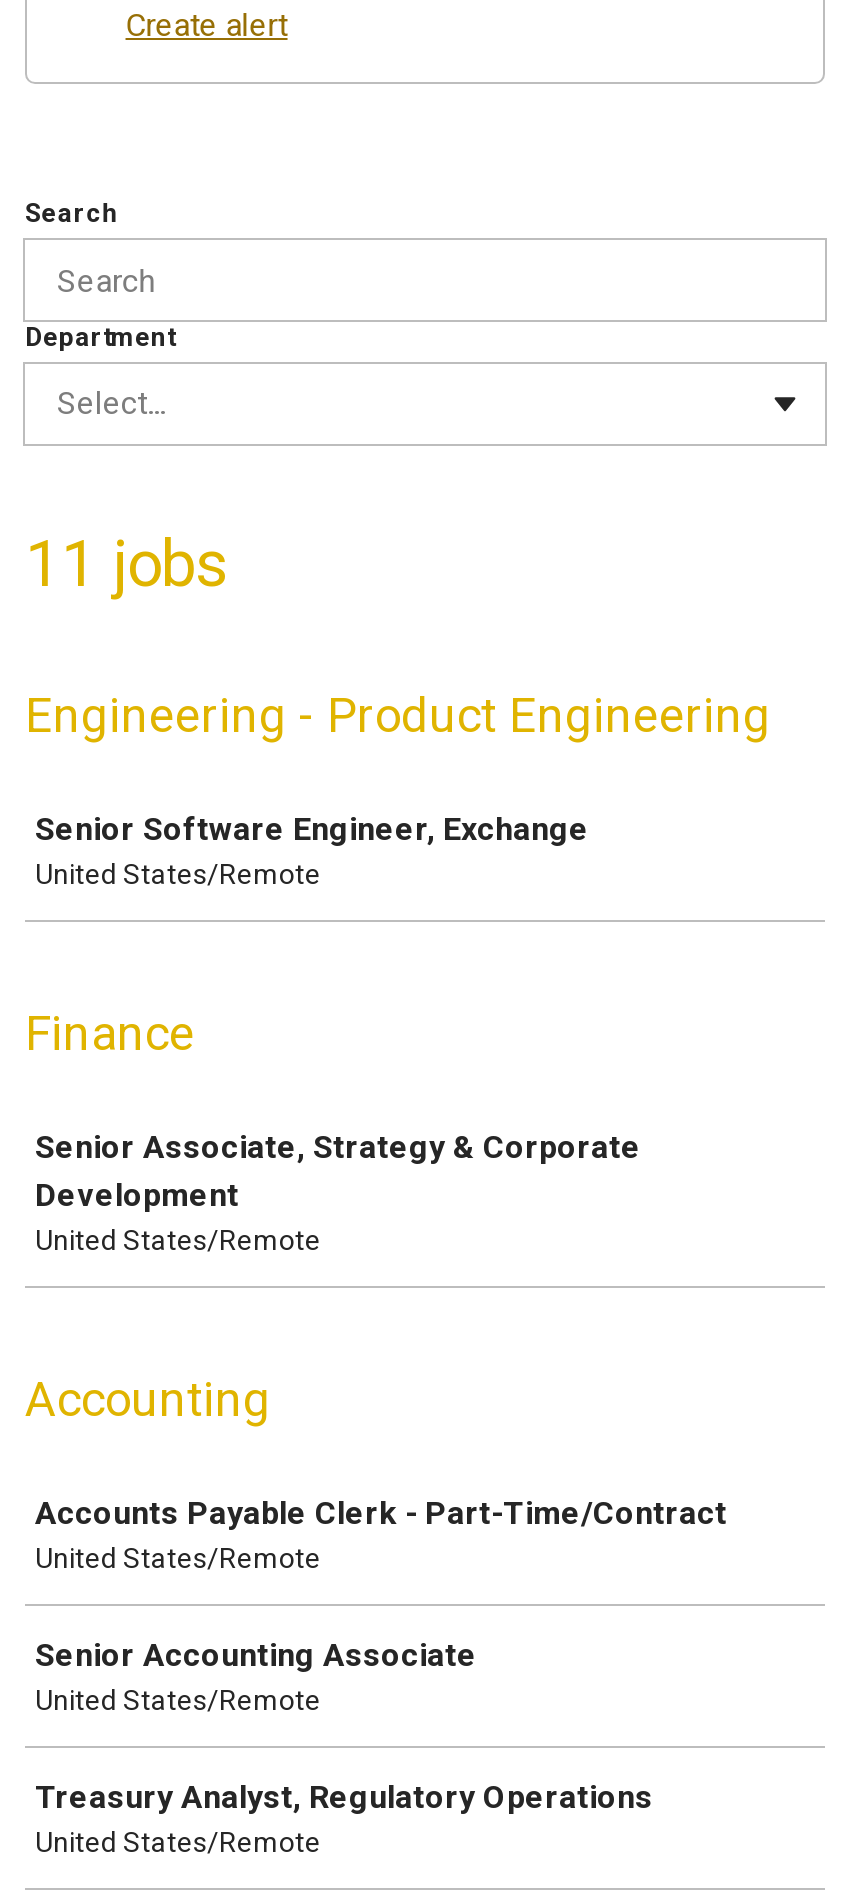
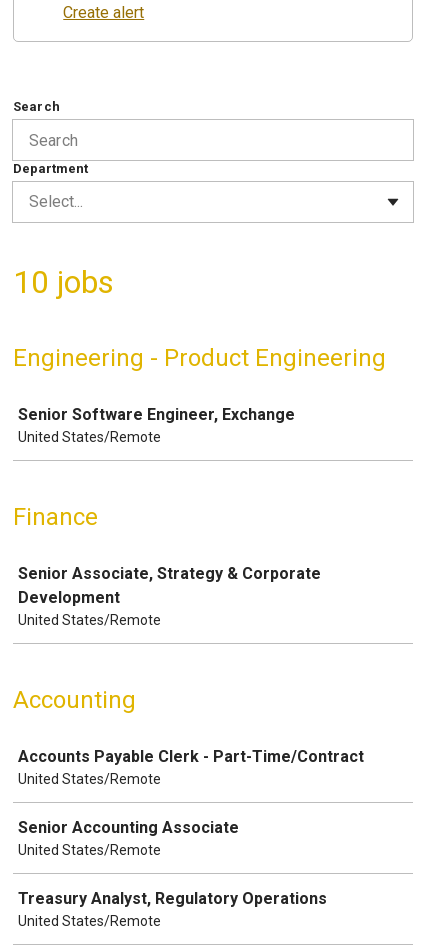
- 11 jobs
+ 10 jobs
